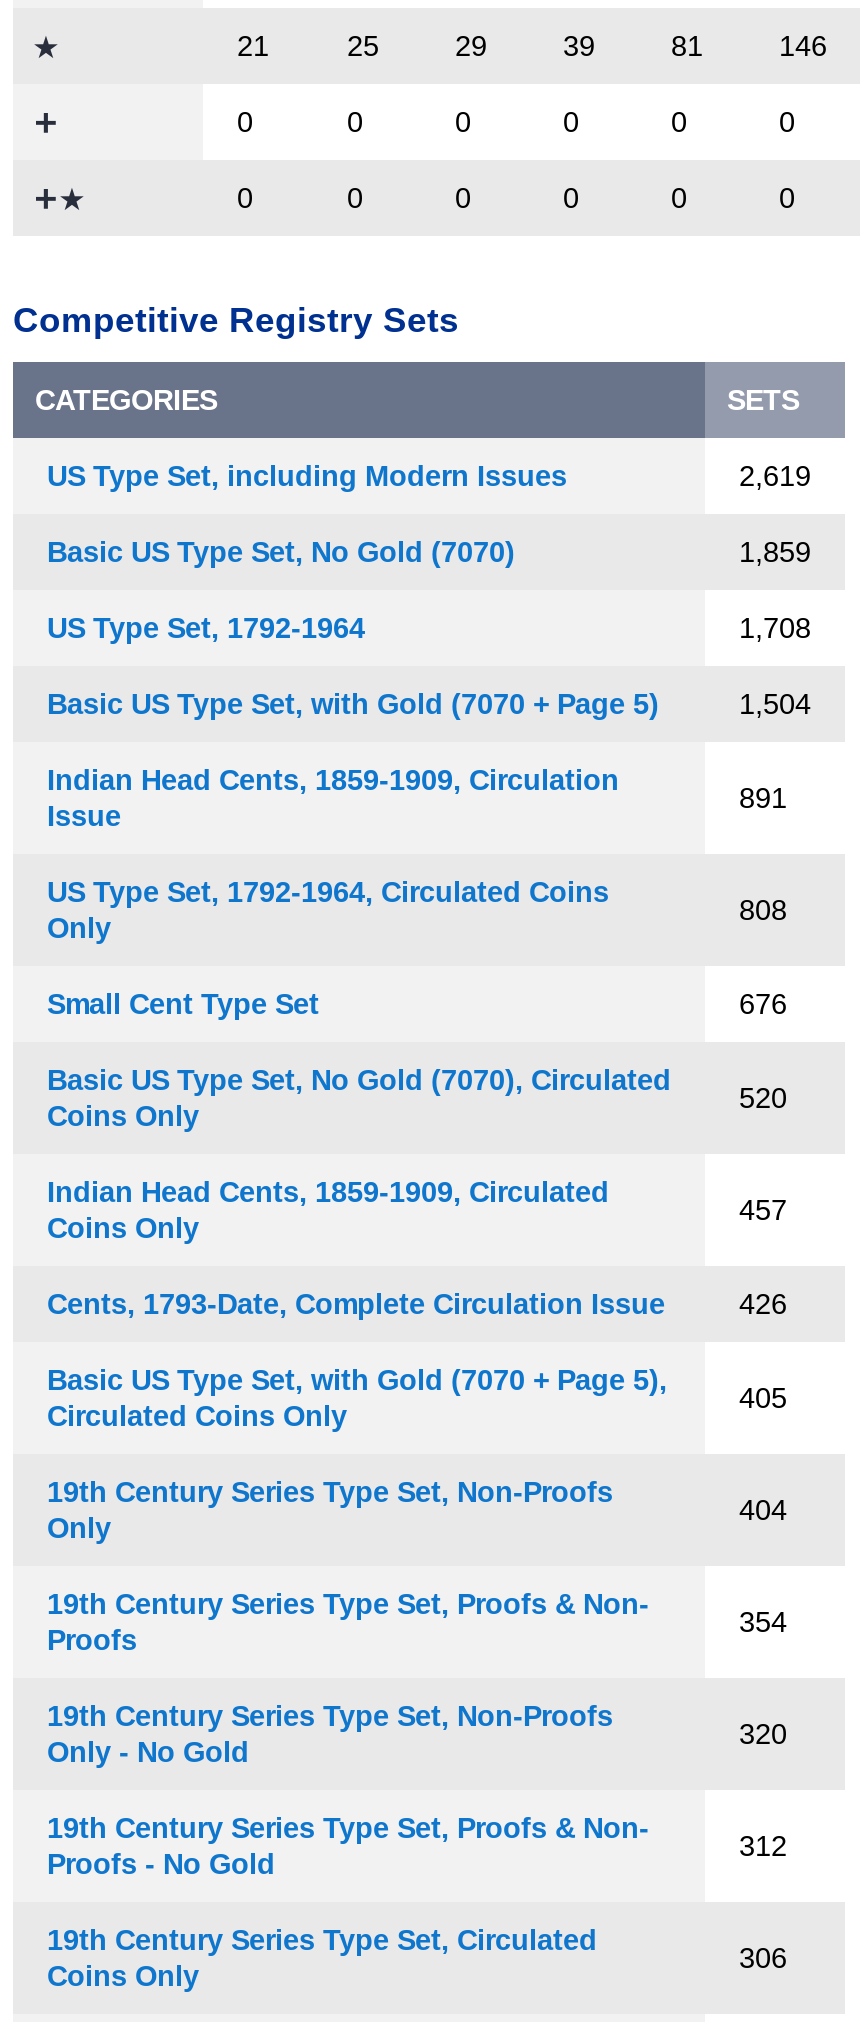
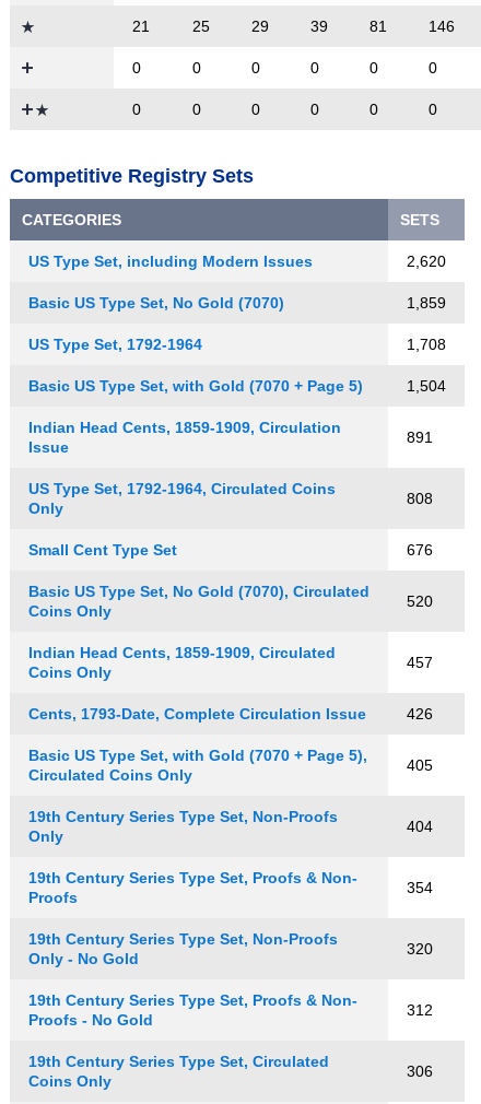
- 2,619
+ 2,620
